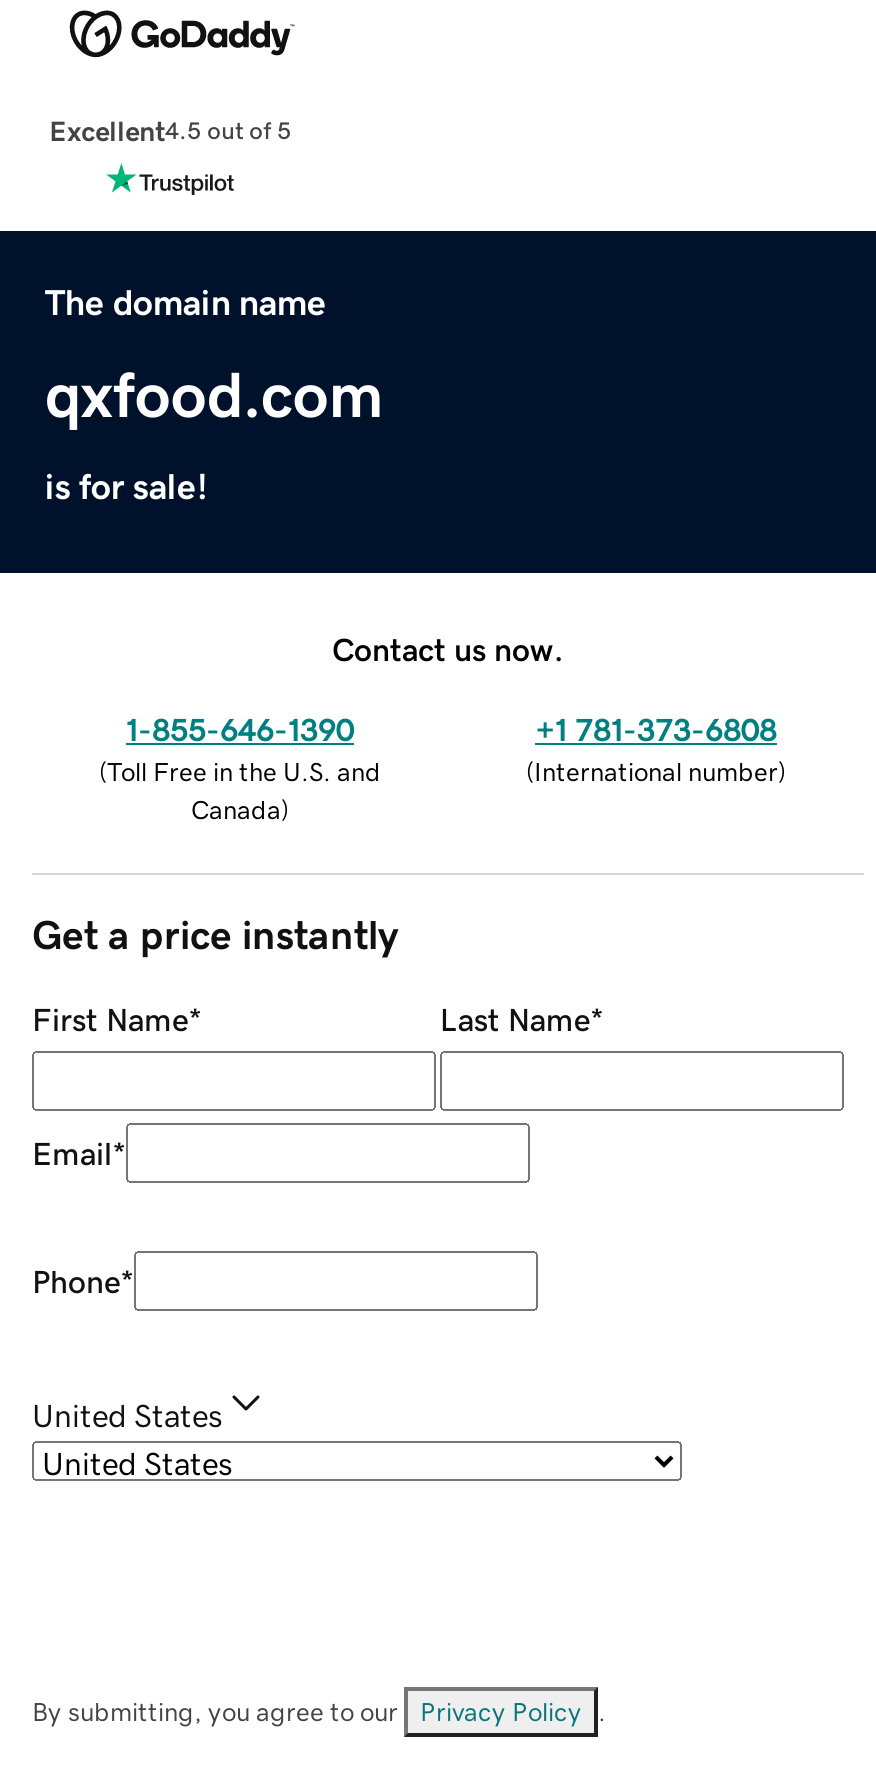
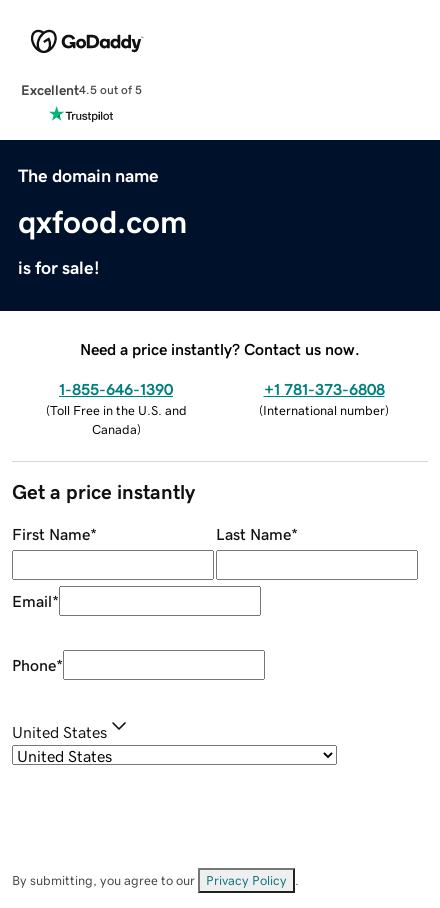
- Contact us now.
+ Need a price instantly? Contact us now.
